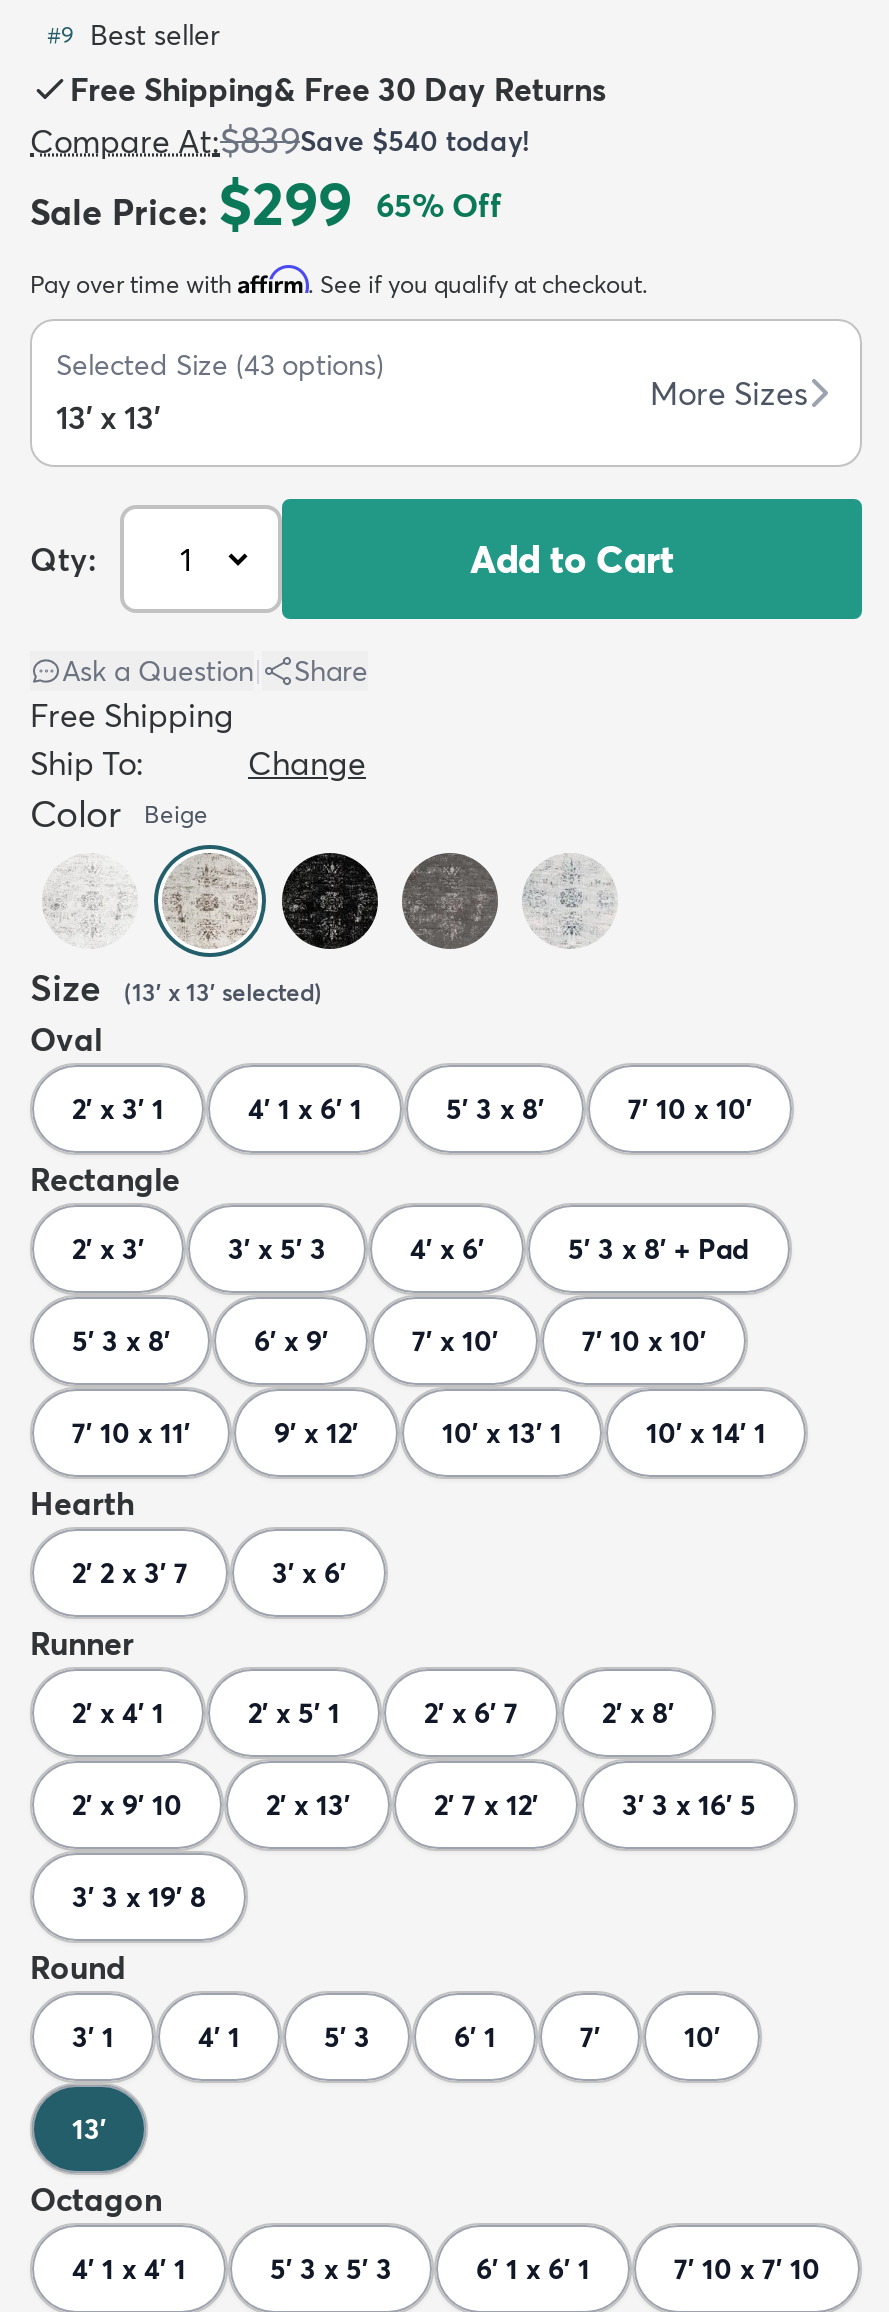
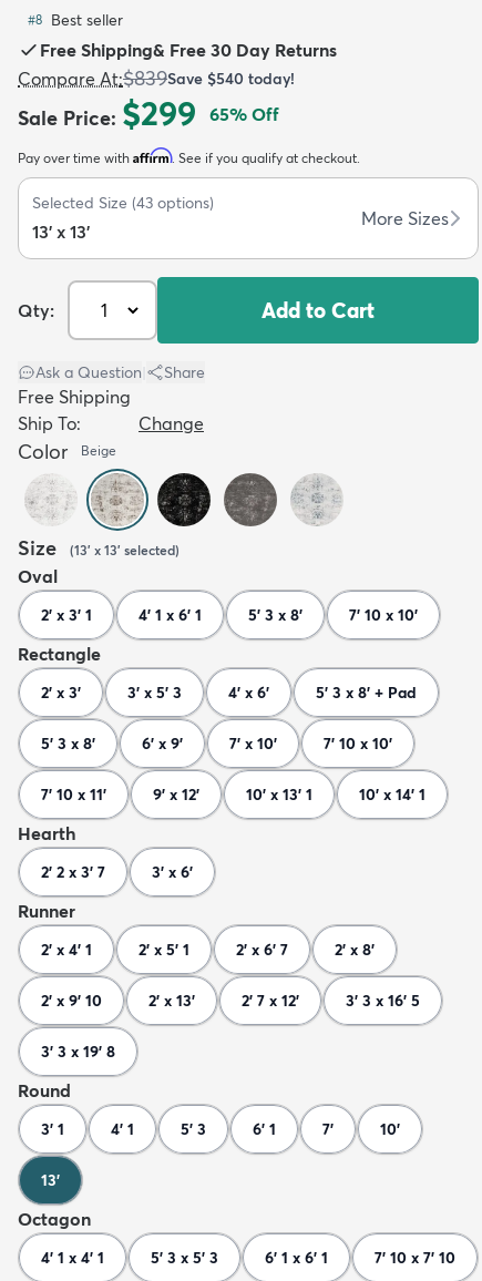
- #9 Best seller
+ #8 Best seller
